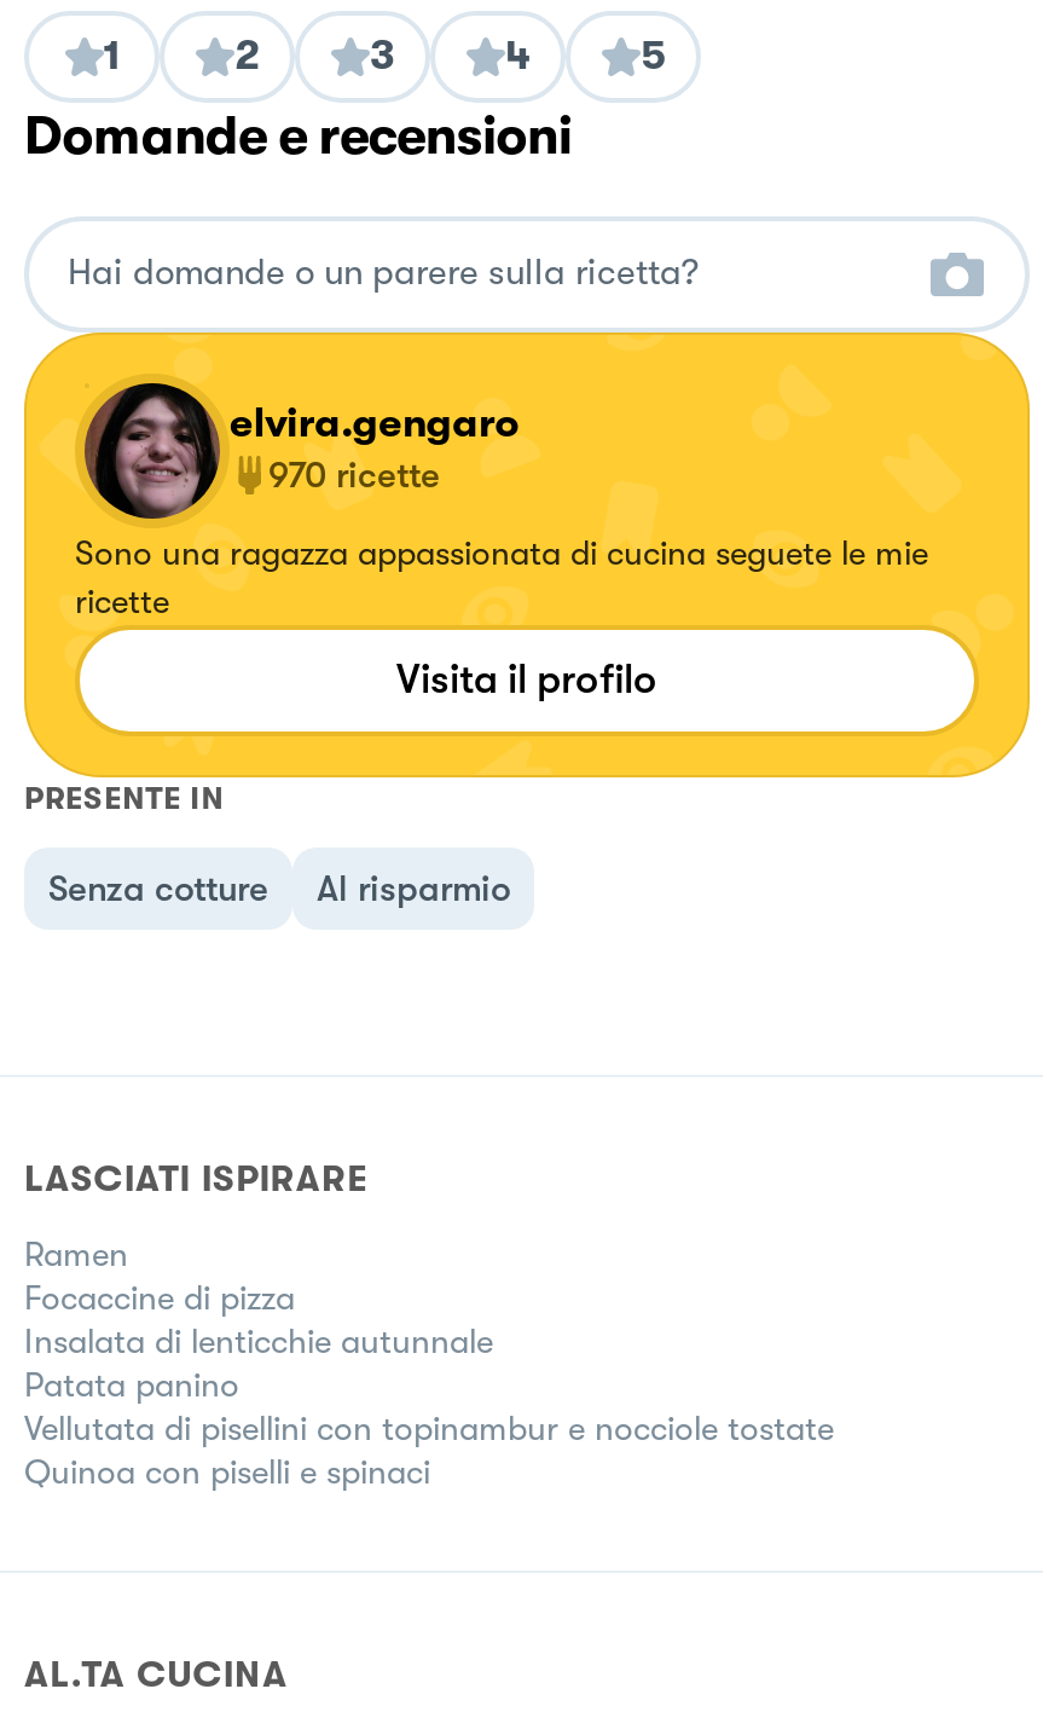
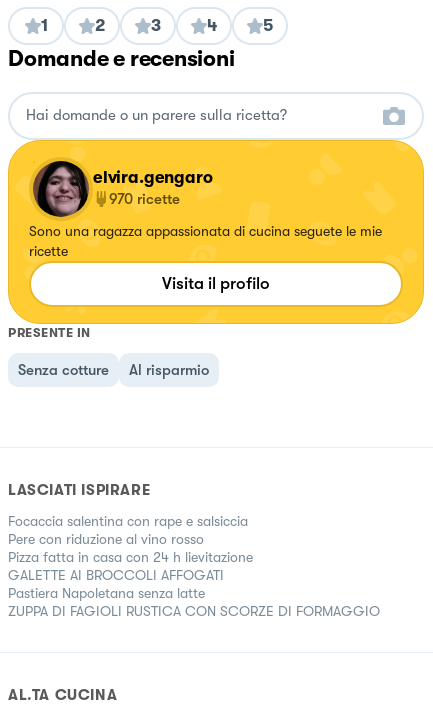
- Ramen
- Focaccine di pizza
- Insalata di lenticchie autunnale
- Patata panino
- Vellutata di pisellini con topinambur e nocciole tostate
- Quinoa con piselli e spinaci
+ Focaccia salentina con rape e salsiccia
+ Pere con riduzione al vino rosso
+ Pizza fatta in casa con 24 h lievitazione
+ GALETTE AI BROCCOLI AFFOGATI
+ Pastiera Napoletana senza latte
+ ZUPPA DI FAGIOLI RUSTICA CON SCORZE DI FORMAGGIO
